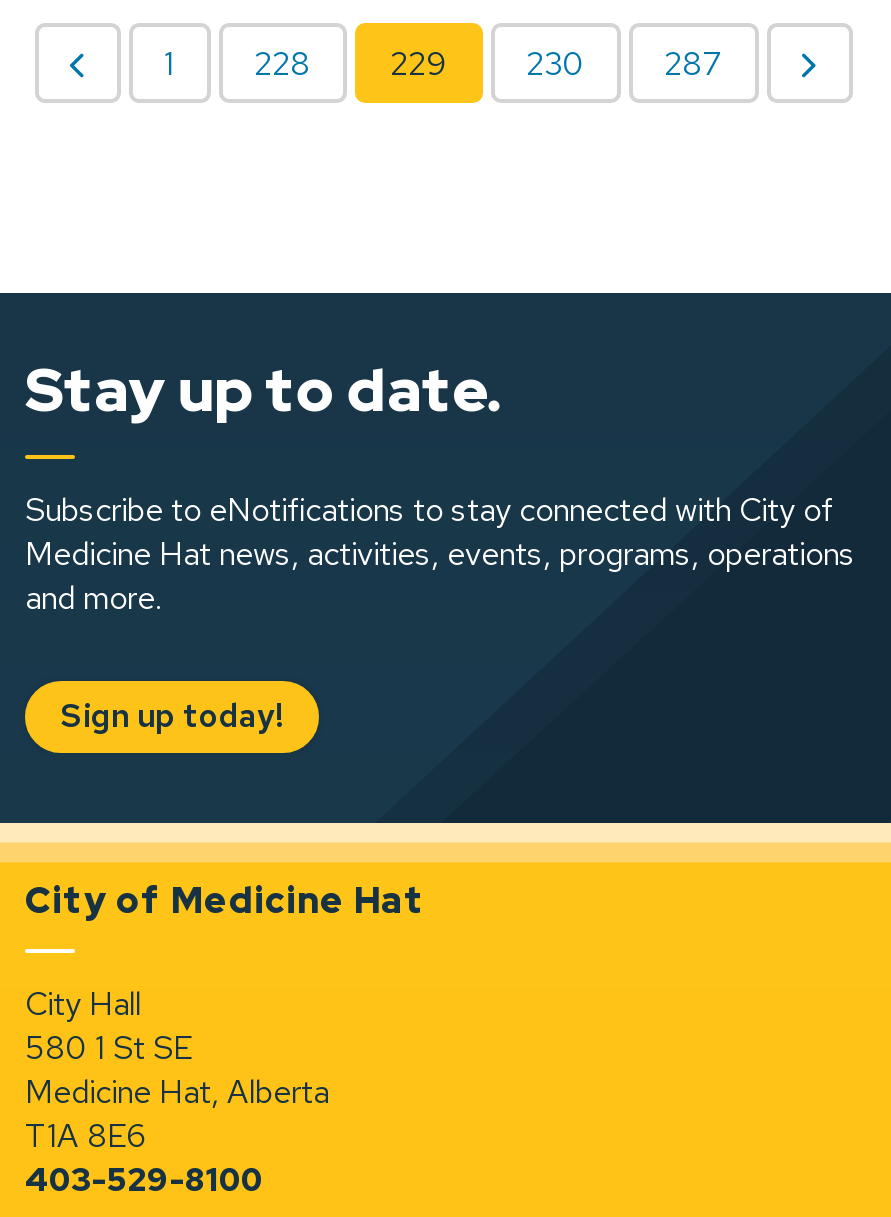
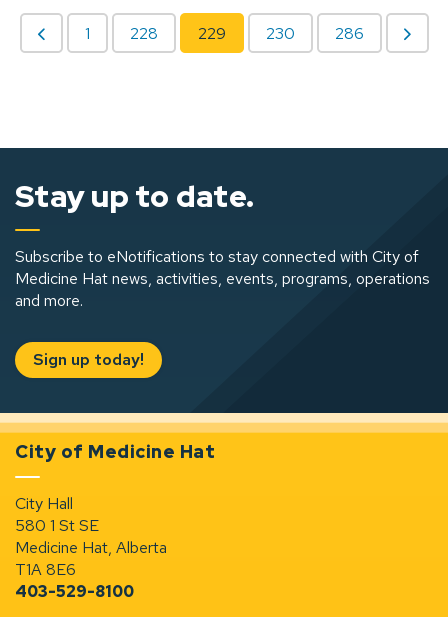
- 1 228 229 230 287
+ 1 228 229 230 286
